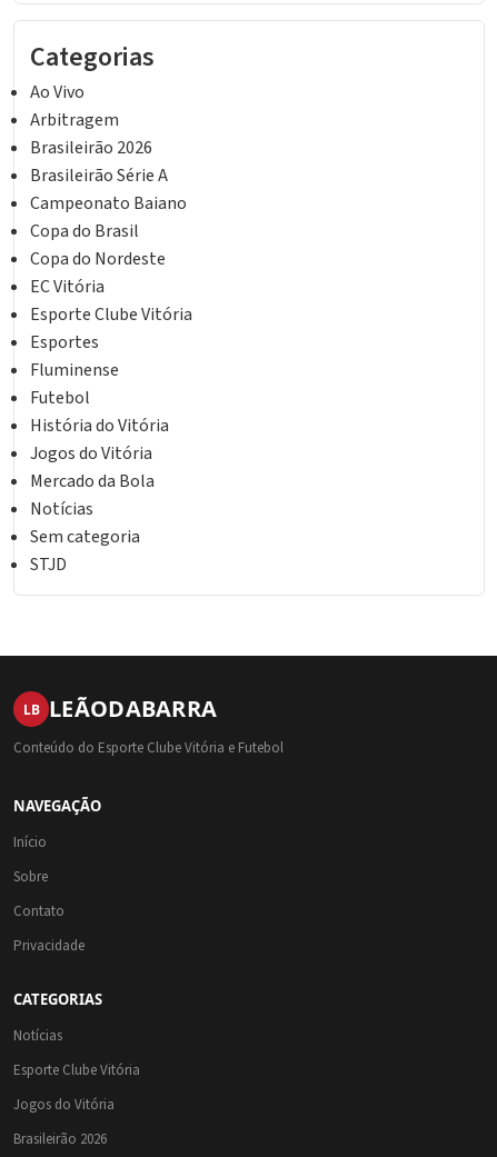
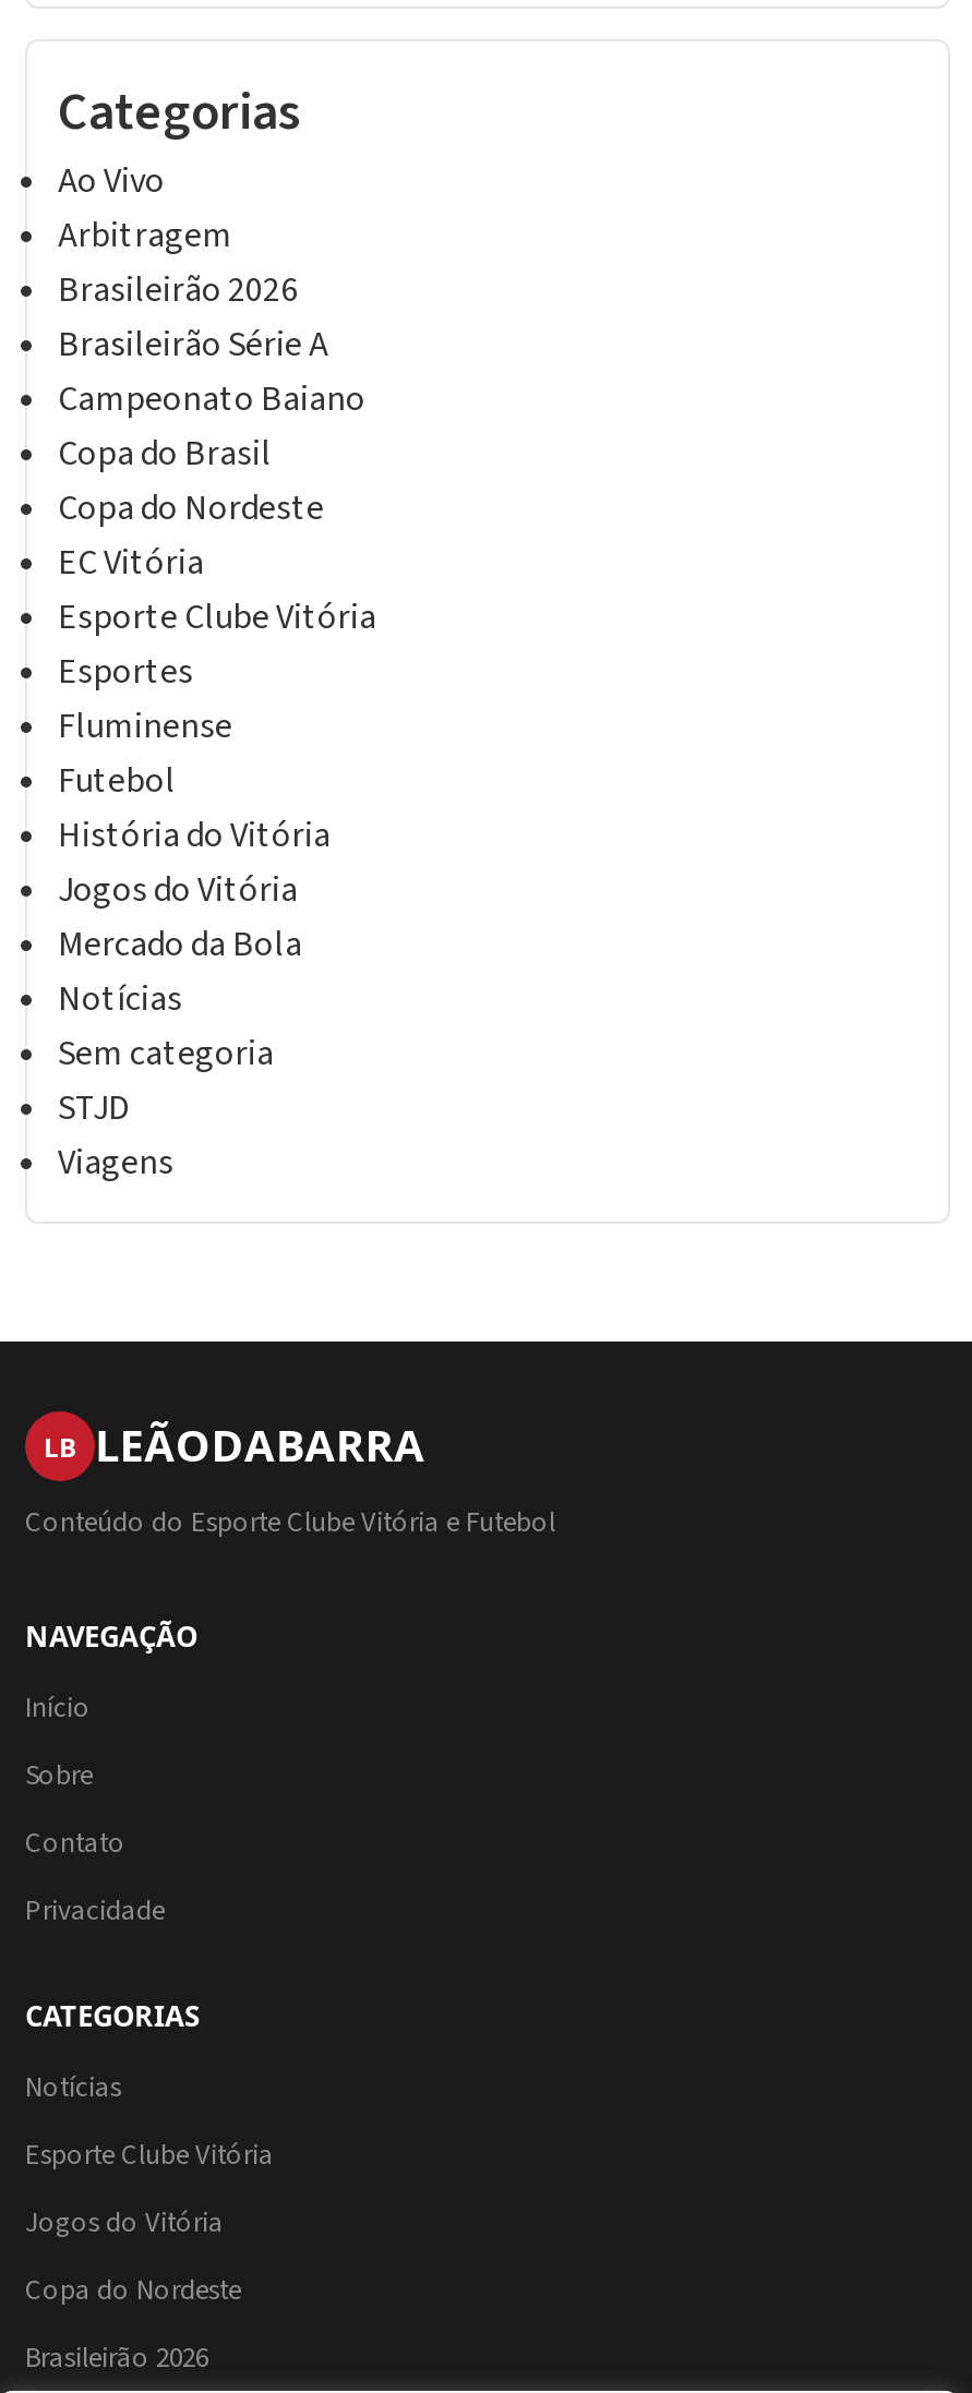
+ Viagens

+ Copa do Nordeste
